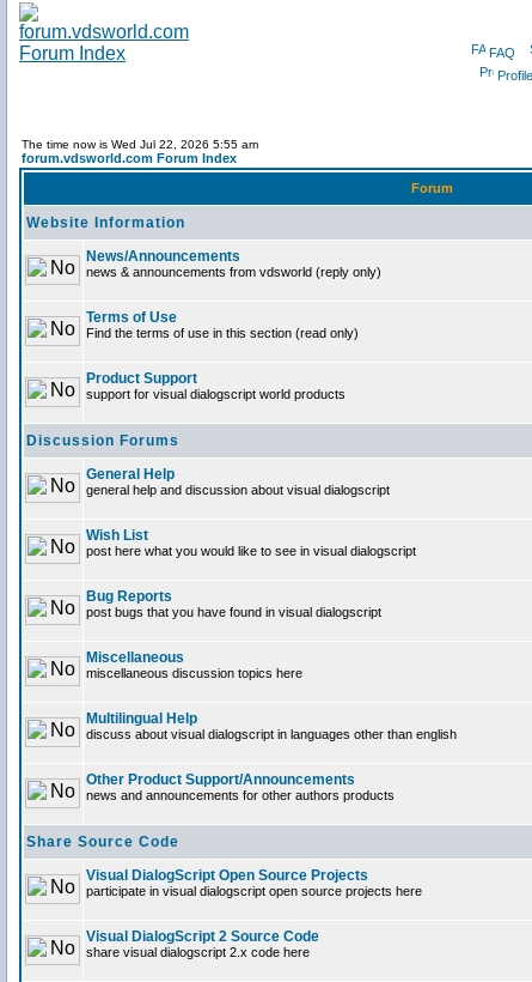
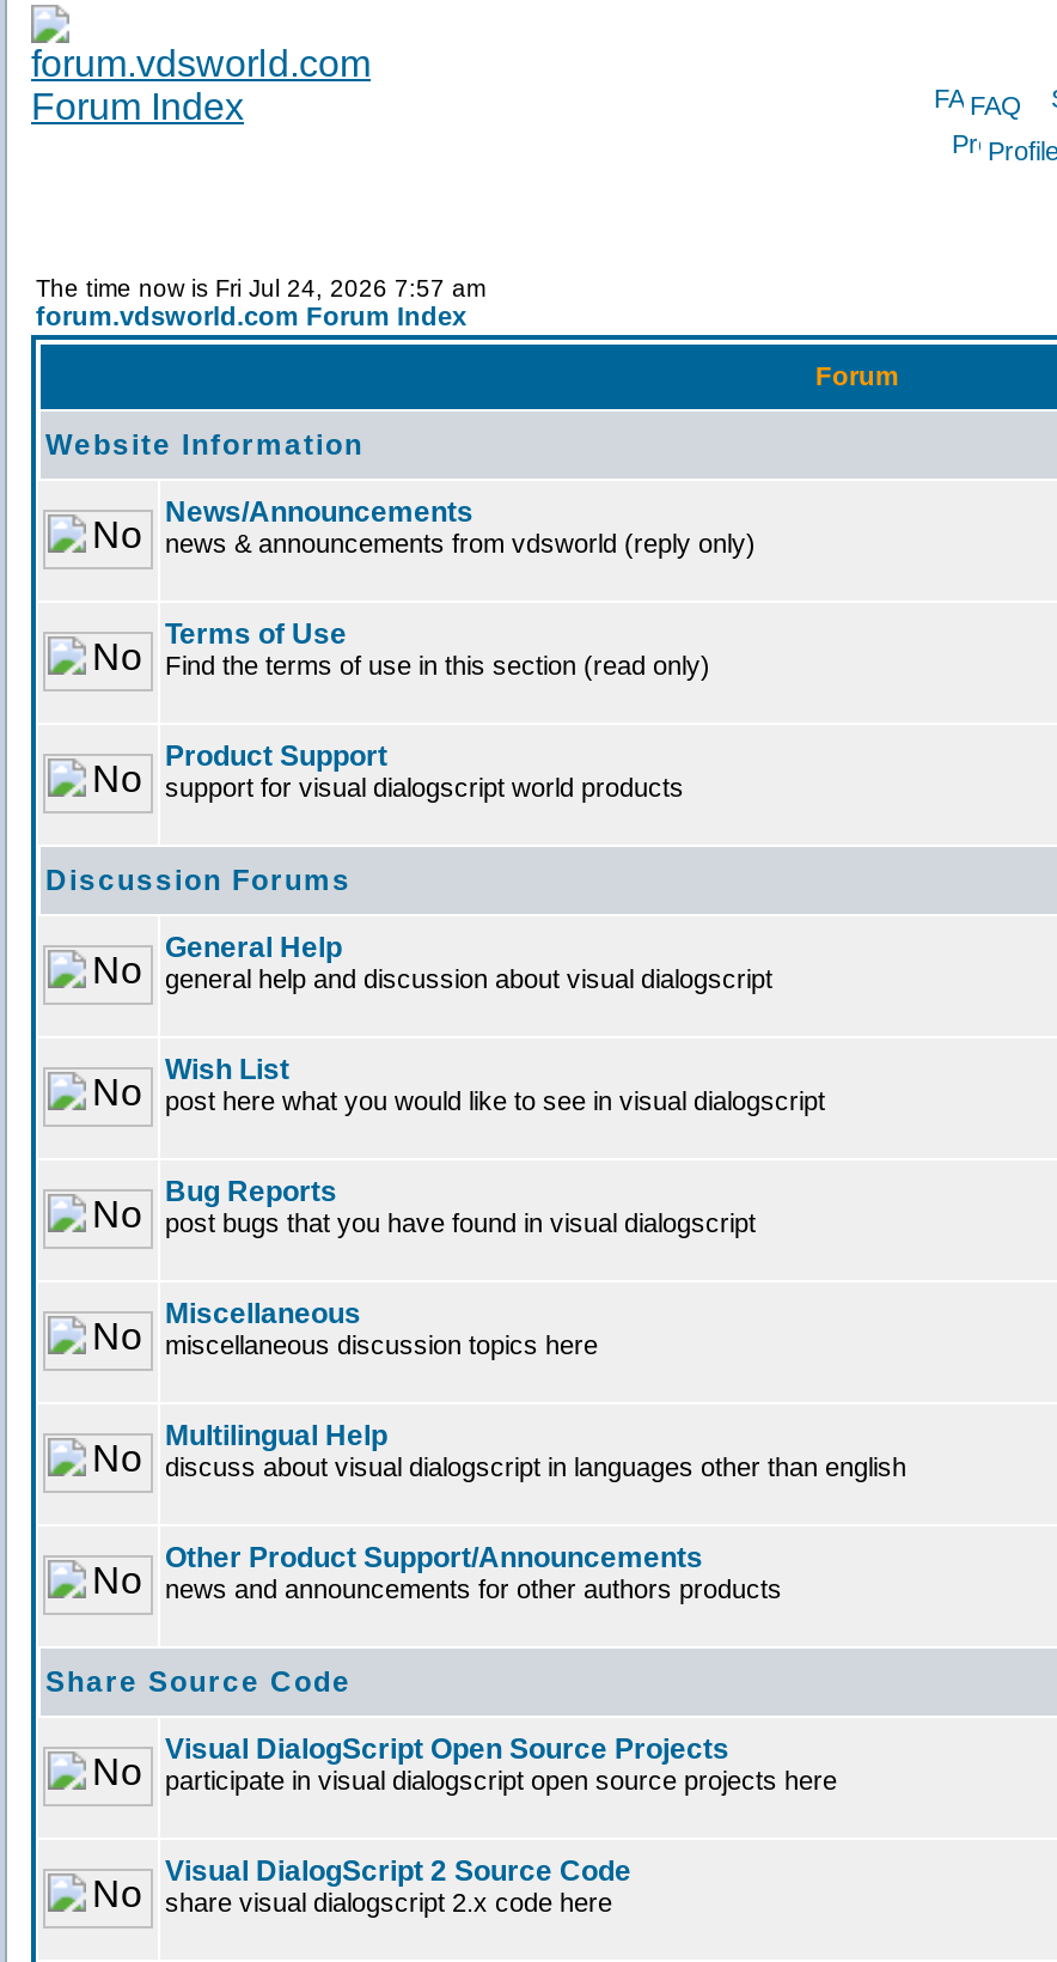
- The time now is Wed Jul 22, 2026 5:55 am
+ The time now is Fri Jul 24, 2026 7:57 am
